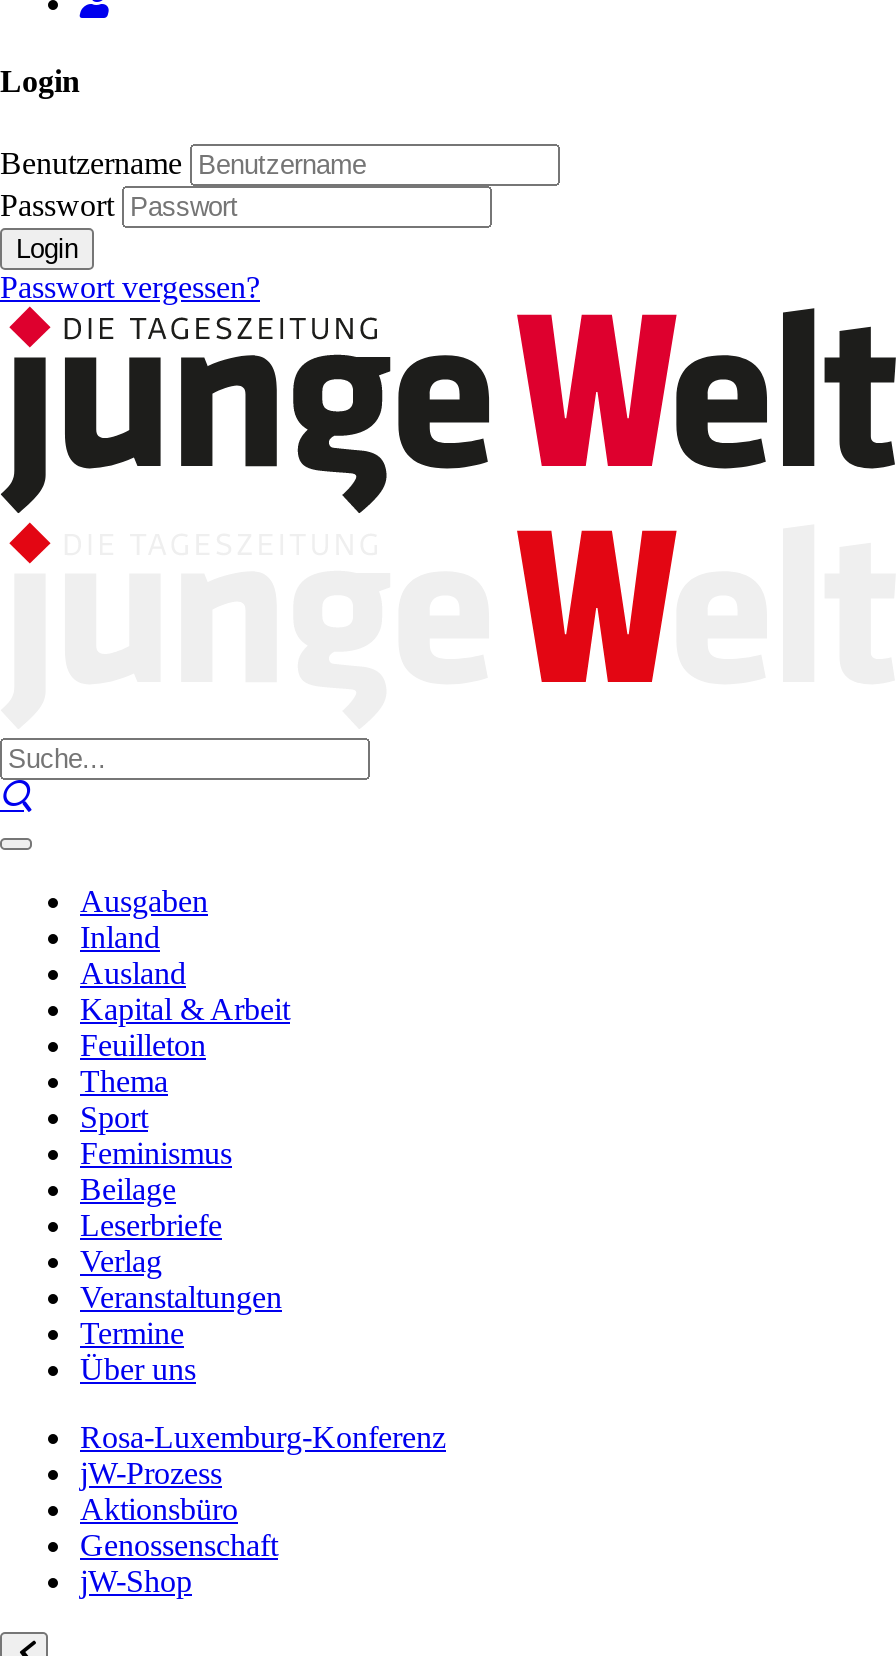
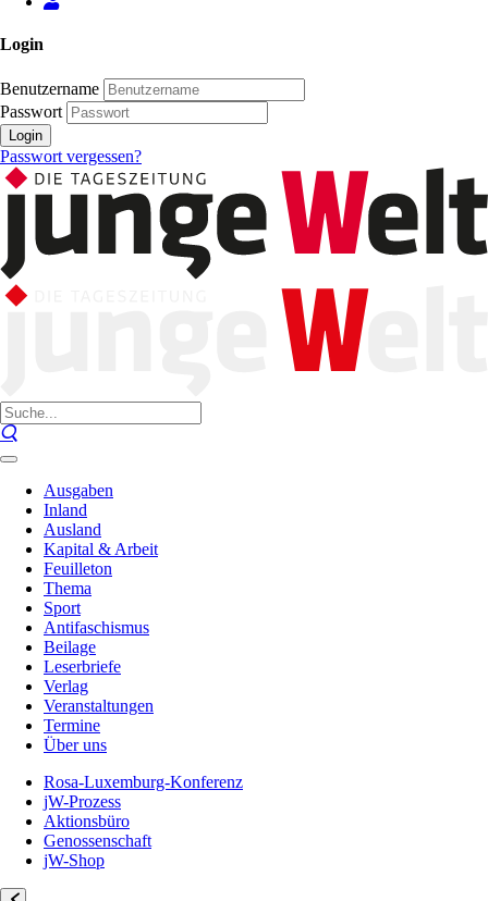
- Feminismus
+ Antifaschismus
